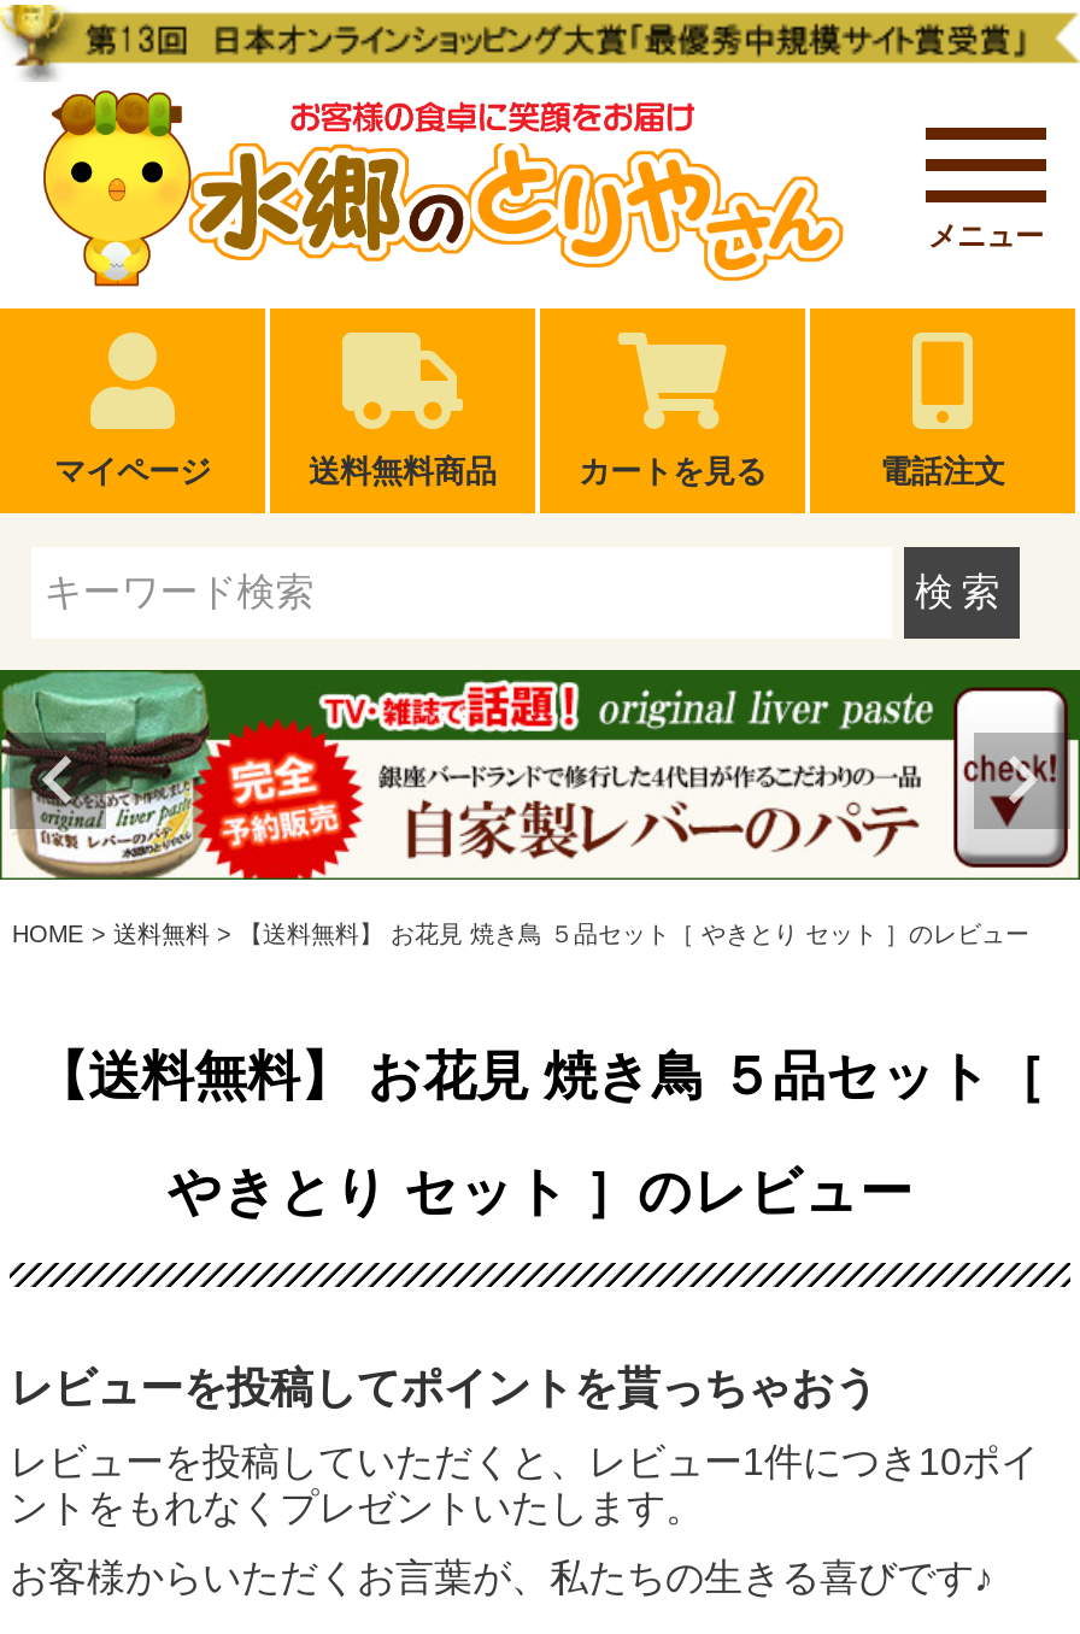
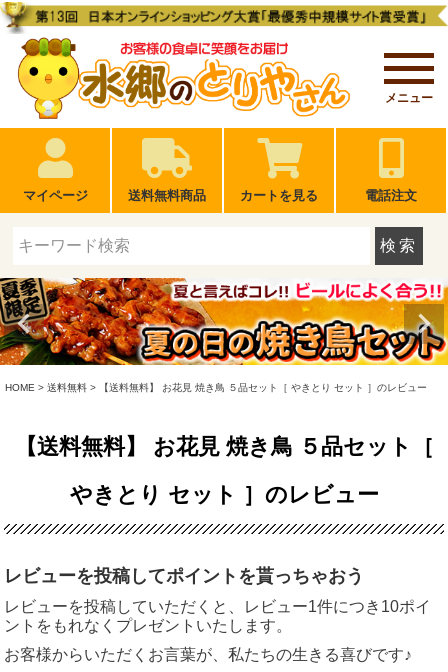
- [image]
+ [image]
